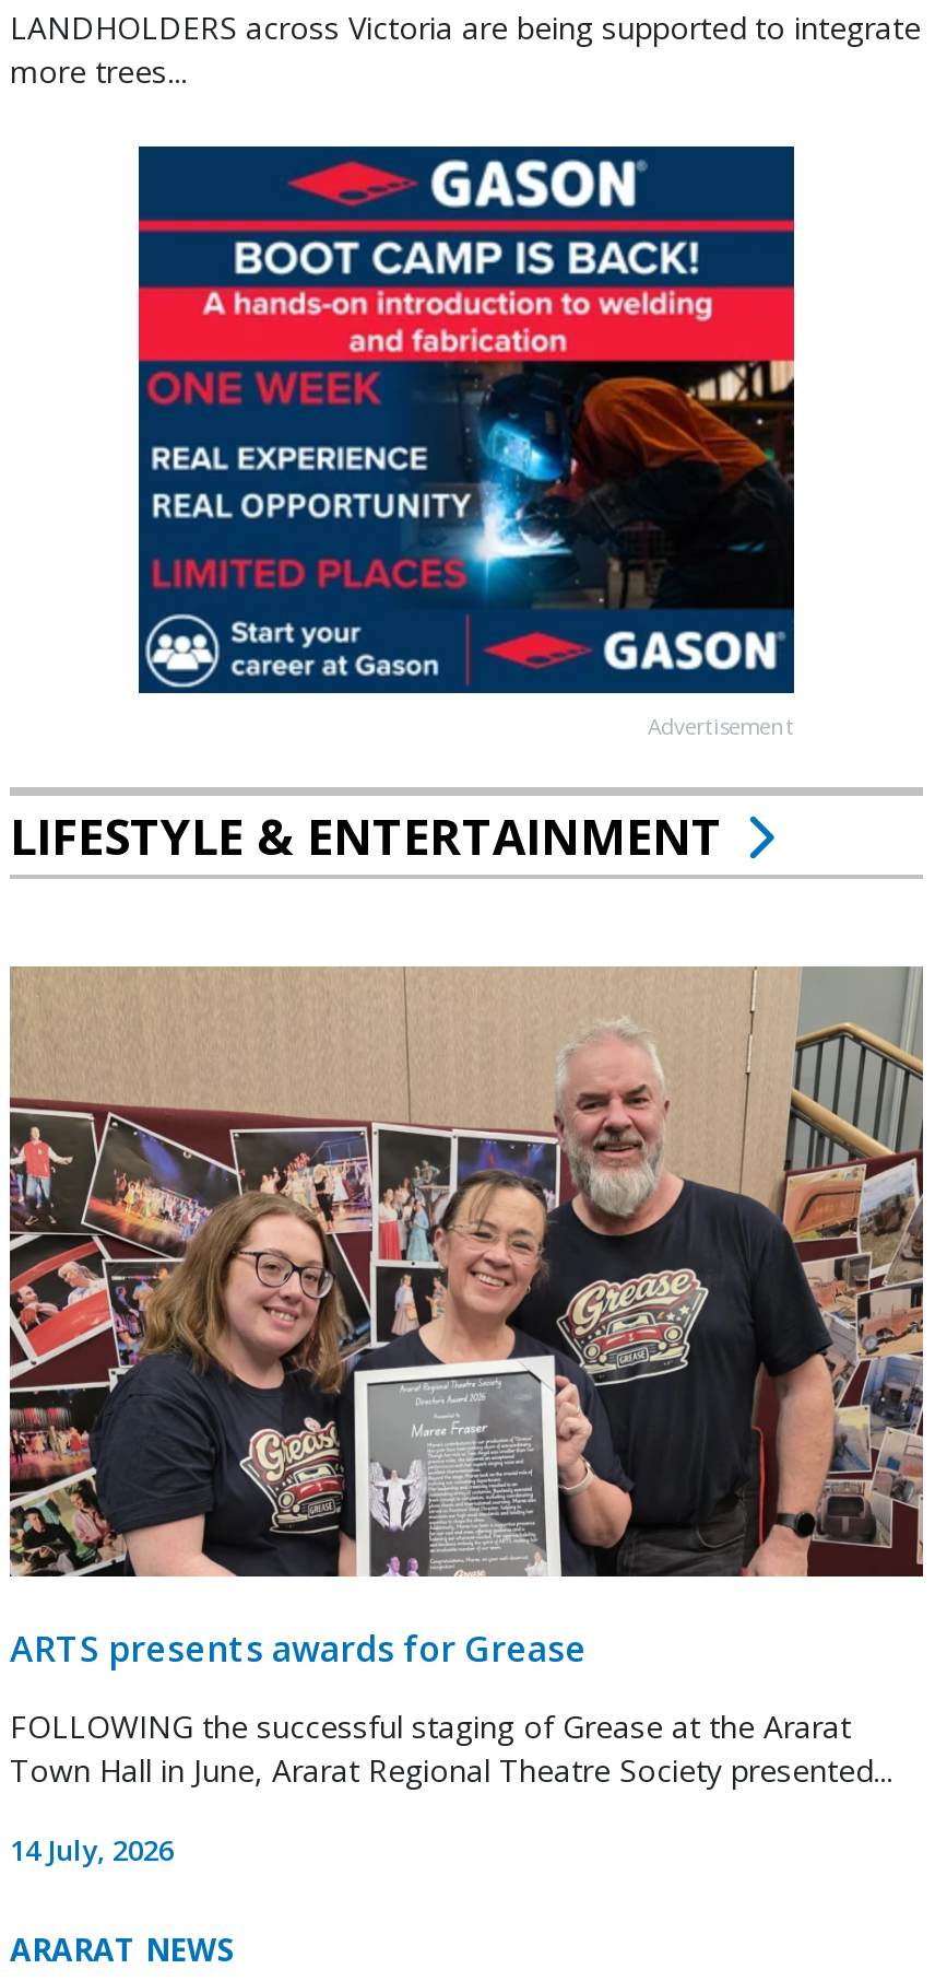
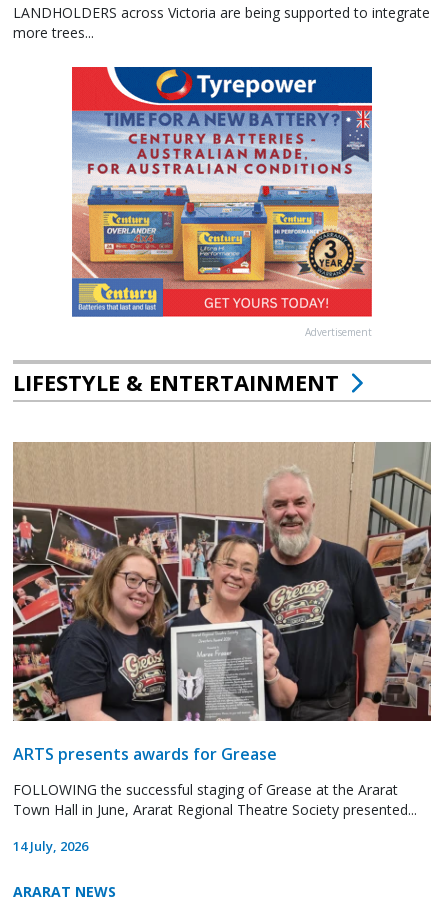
- [image]
+ [image]
